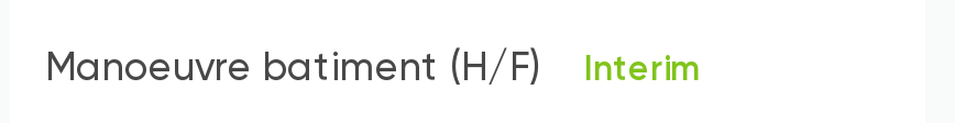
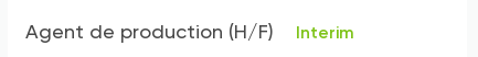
- Manoeuvre batiment (H/F)
+ Agent de production (H/F)
